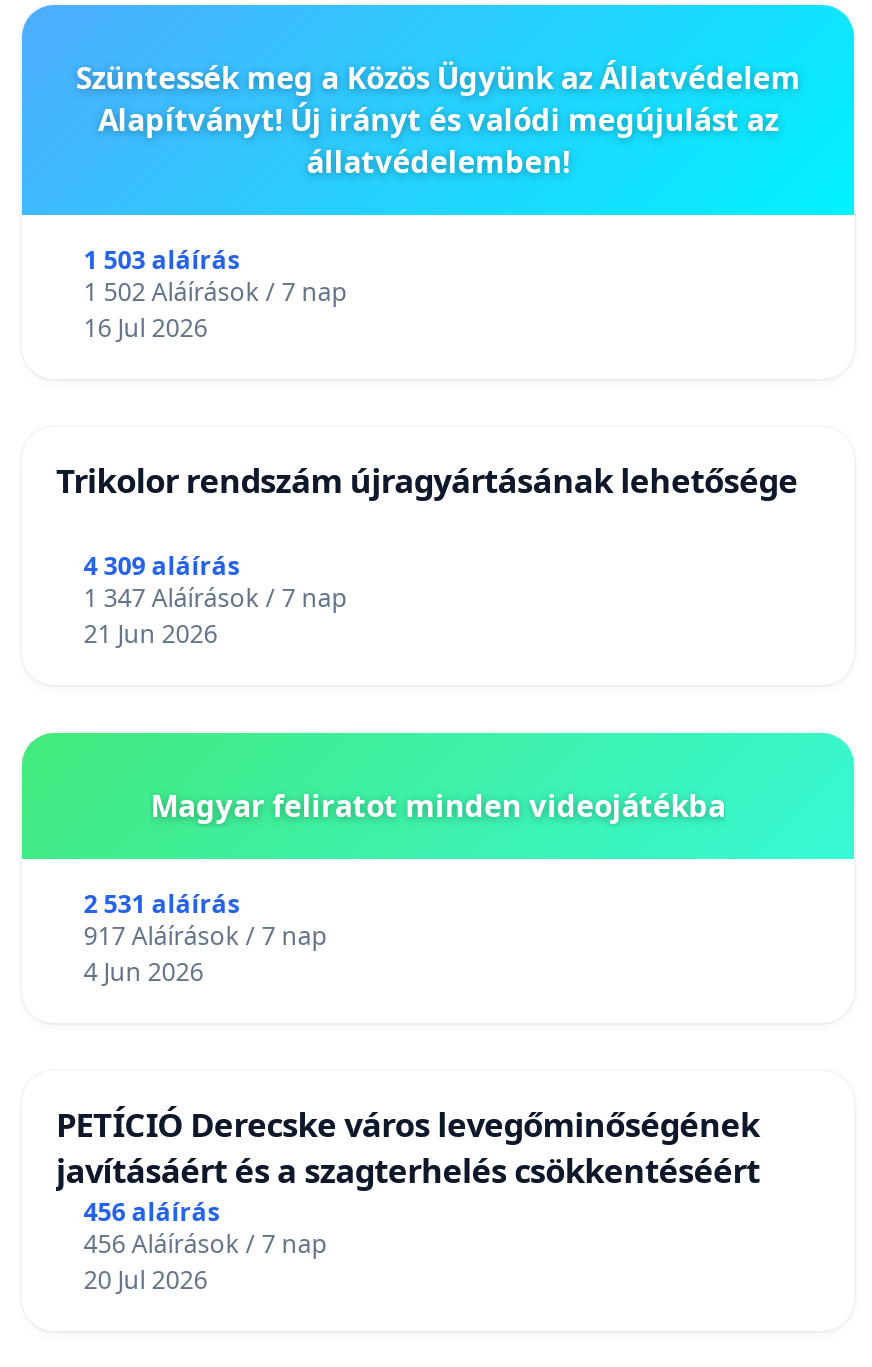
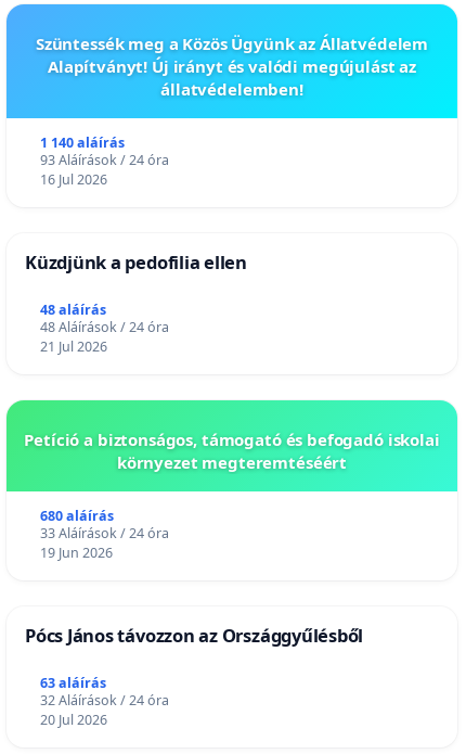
- 1 503 aláírás
+ 1 140 aláírás

- 1 502 Aláírások / 7 nap
+ 93 Aláírások / 24 óra

- Trikolor rendszám újragyártásának lehetősége
- 4 309 aláírás
- 1 347 Aláírások / 7 nap
- 21 Jun 2026
+ Küzdjünk a pedofilia ellen
+ 48 aláírás
+ 48 Aláírások / 24 óra
+ 21 Jul 2026

- Magyar feliratot minden videojátékba
- 2 531 aláírás
- 917 Aláírások / 7 nap
- 4 Jun 2026
- PETÍCIÓ Derecske város levegőminőségének
- javításáért és a szagterhelés csökkentéséért
- 456 aláírás
- 456 Aláírások / 7 nap
+ Petíció a biztonságos, támogató és befogadó iskolai
+ környezet megteremtéséért
+ 680 aláírás
+ 33 Aláírások / 24 óra
+ 19 Jun 2026
+ Pócs János távozzon az Országgyűlésből
+ 63 aláírás
+ 32 Aláírások / 24 óra
